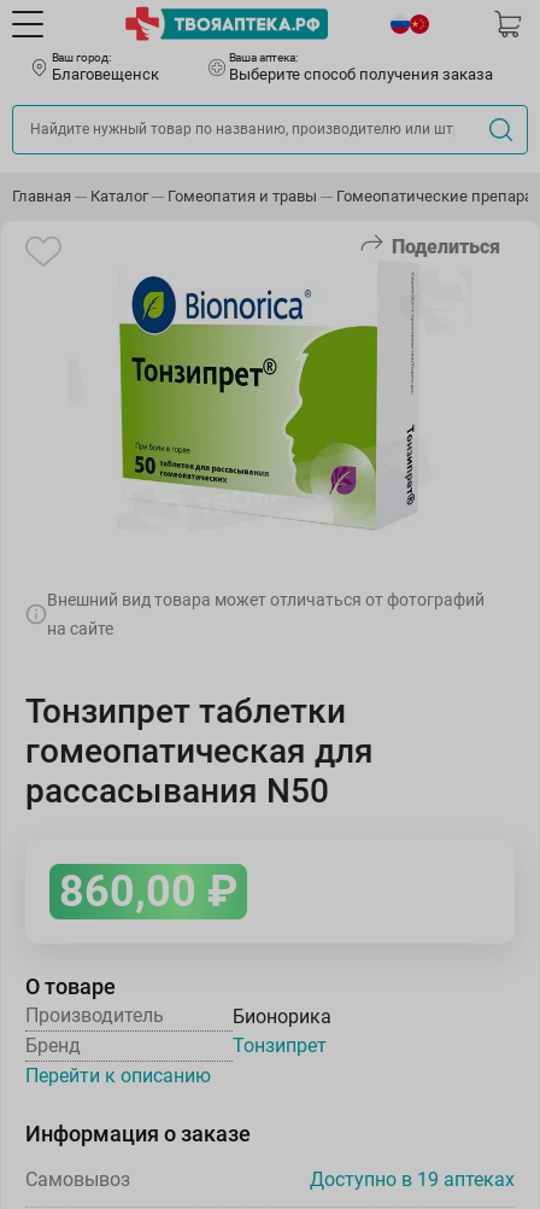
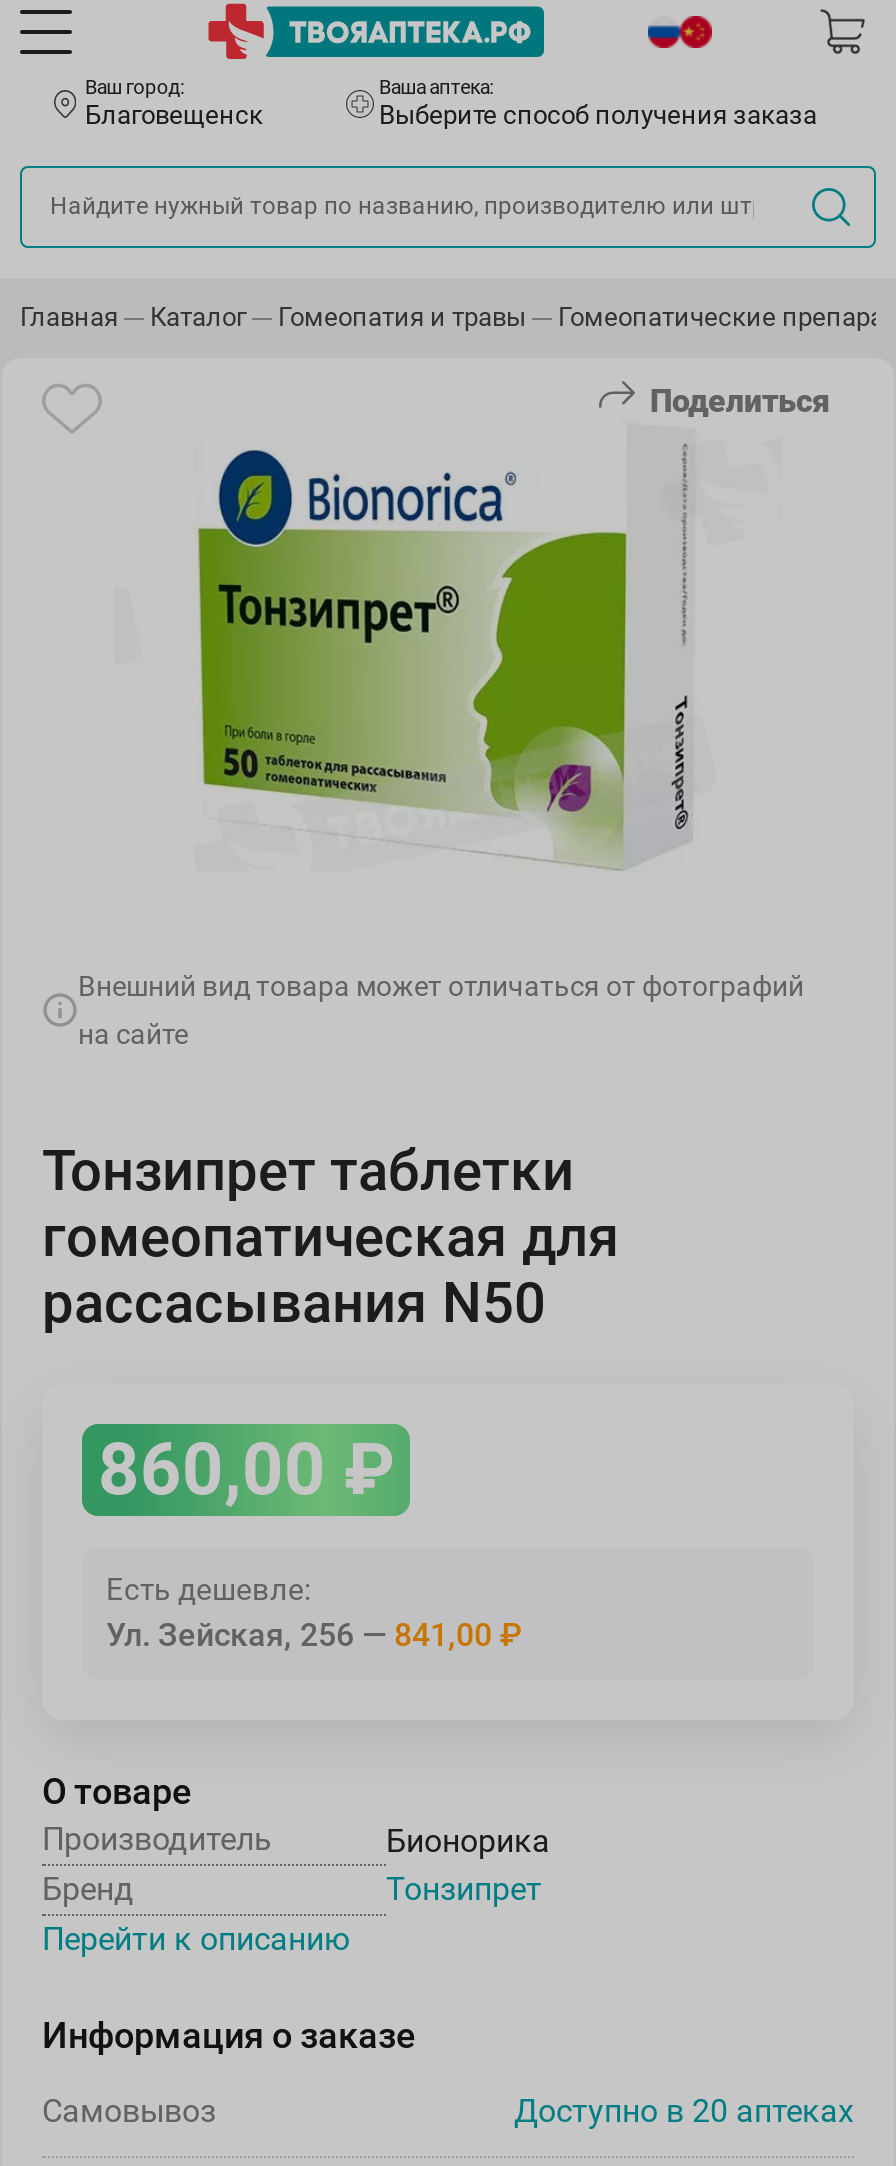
+ Есть дешевле:
+ Ул. Зейская, 256
+ 841,00 ₽

- Доступно в 19 аптеках
+ Доступно в 20 аптеках
